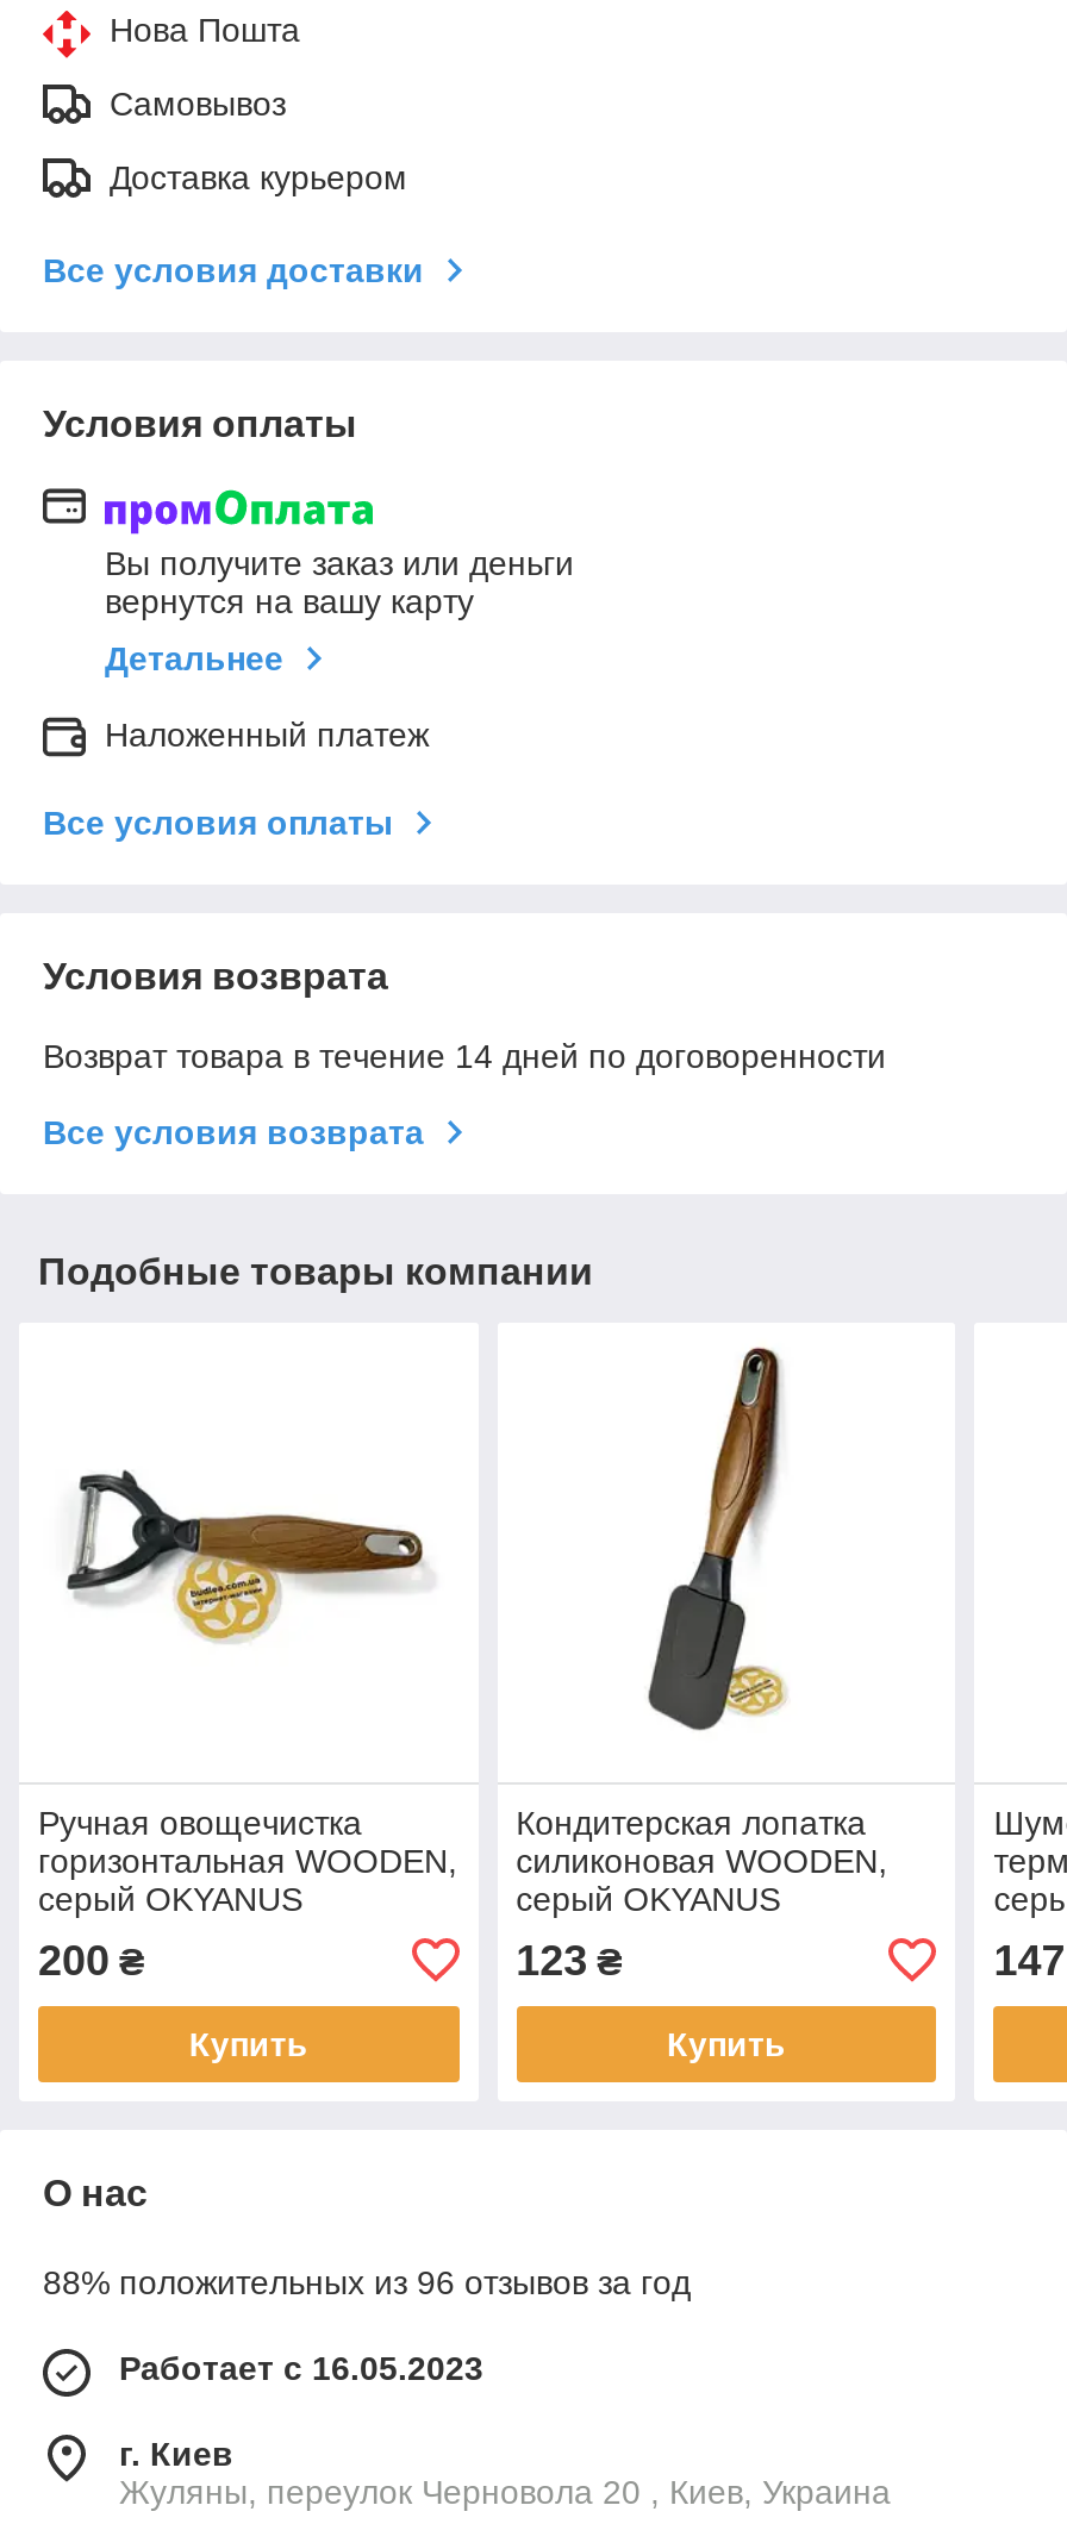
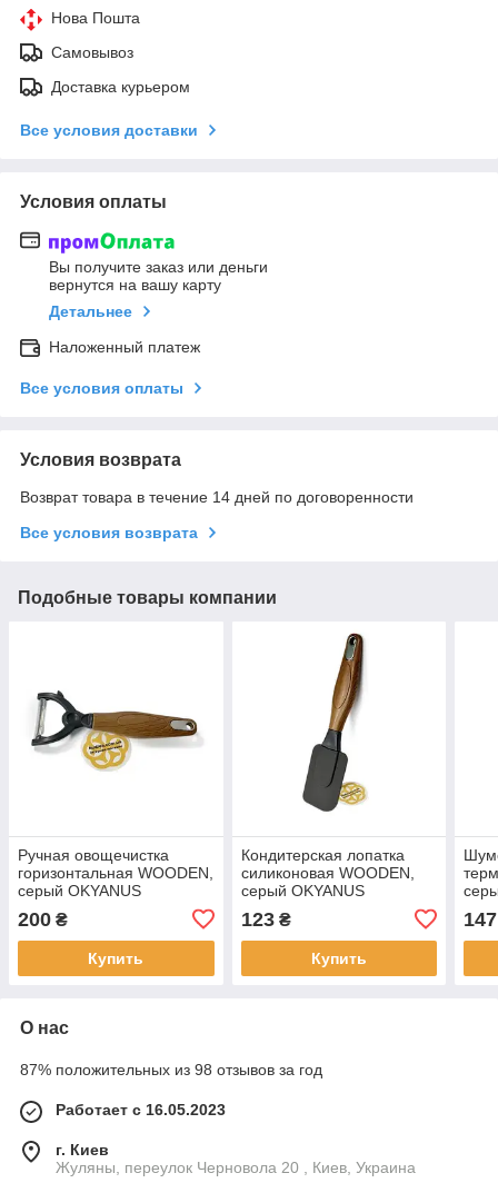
- 88% положительных из 96 отзывов за год
+ 87% положительных из 98 отзывов за год
